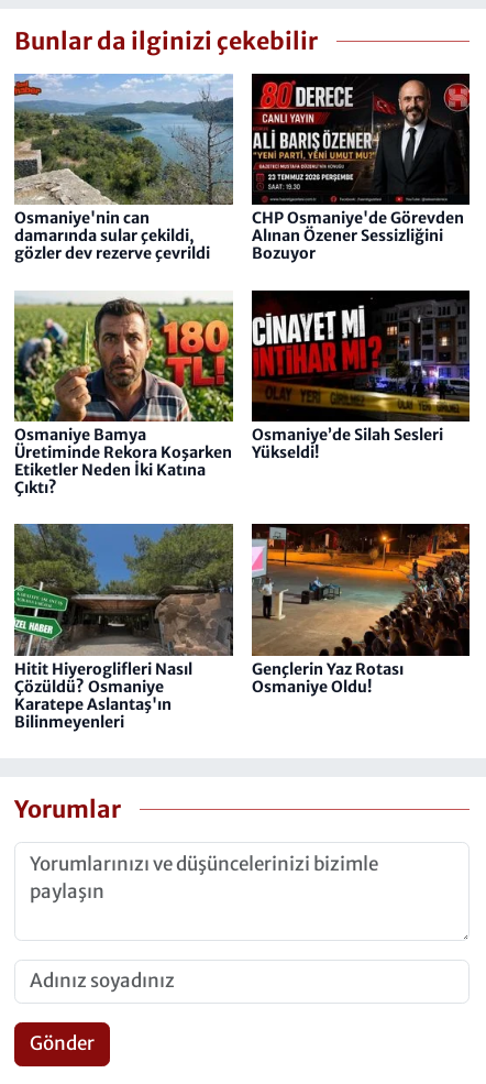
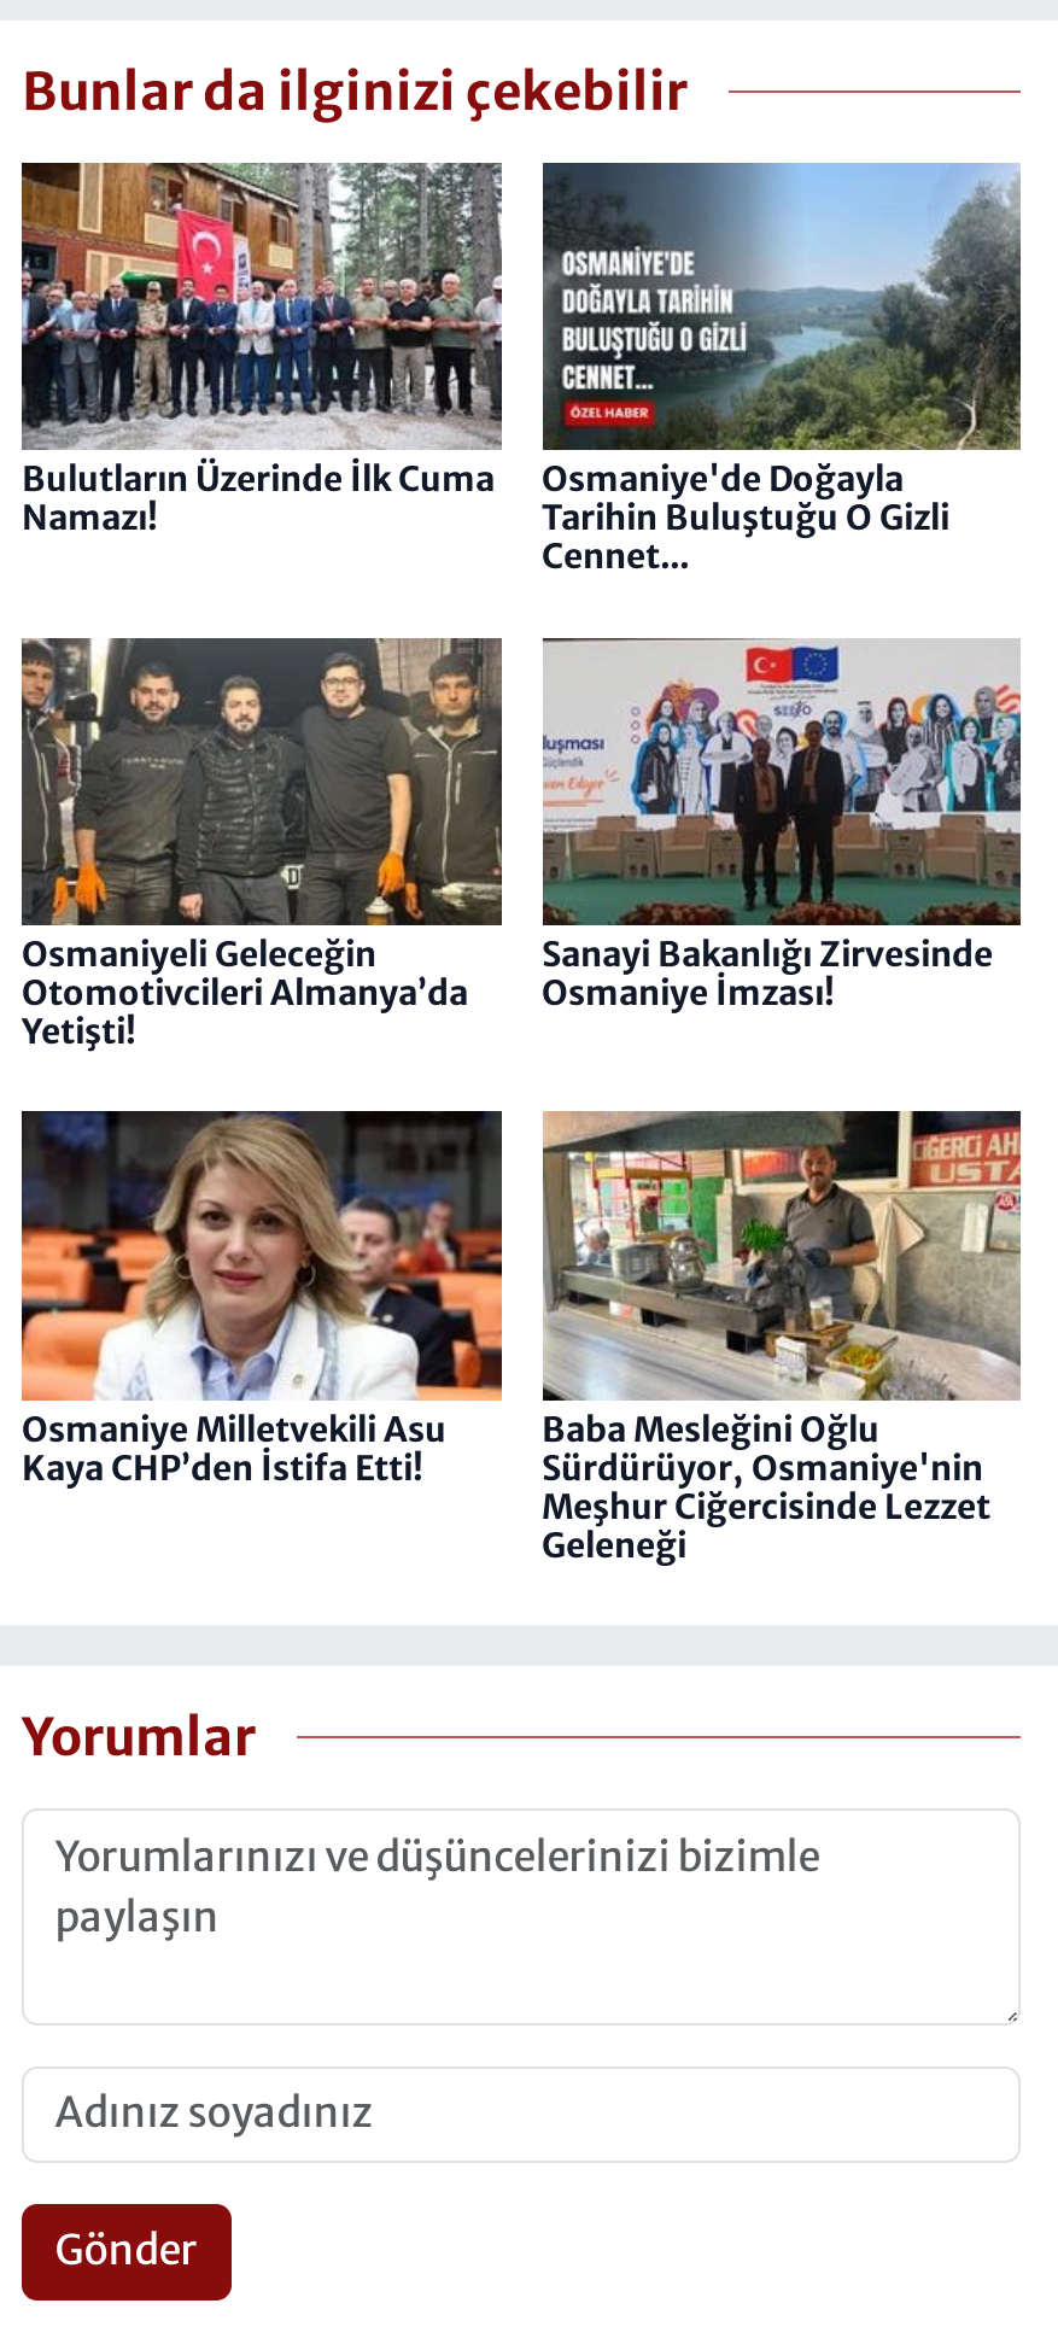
- [image]
- Osmaniye'nin can
- damarında sular çekildi,
- gözler dev rezerve çevrildi
+ [image]
+ Bulutların Üzerinde İlk Cuma
+ Namazı!

- [image]
- CHP Osmaniye'de Görevden
- Alınan Özener Sessizliğini
- Bozuyor
+ [image]
+ Osmaniye'de Doğayla
+ Tarihin Buluştuğu O Gizli
+ Cennet...

- [image]
- Osmaniye Bamya
- Üretiminde Rekora Koşarken
- Etiketler Neden İki Katına
- Çıktı?
+ [image]
+ Osmaniyeli Geleceğin
+ Otomotivcileri Almanya’da
+ Yetişti!

- [image]
- Osmaniye’de Silah Sesleri
- Yükseldi!
+ [image]
+ Sanayi Bakanlığı Zirvesinde
+ Osmaniye İmzası!

- [image]
- Hitit Hiyeroglifleri Nasıl
- Çözüldü? Osmaniye
- Karatepe Aslantaş'ın
- Bilinmeyenleri
+ [image]
+ Osmaniye Milletvekili Asu
+ Kaya CHP’den İstifa Etti!

- [image]
- Gençlerin Yaz Rotası
- Osmaniye Oldu!
+ [image]
+ Baba Mesleğini Oğlu
+ Sürdürüyor, Osmaniye'nin
+ Meşhur Ciğercisinde Lezzet
+ Geleneği
